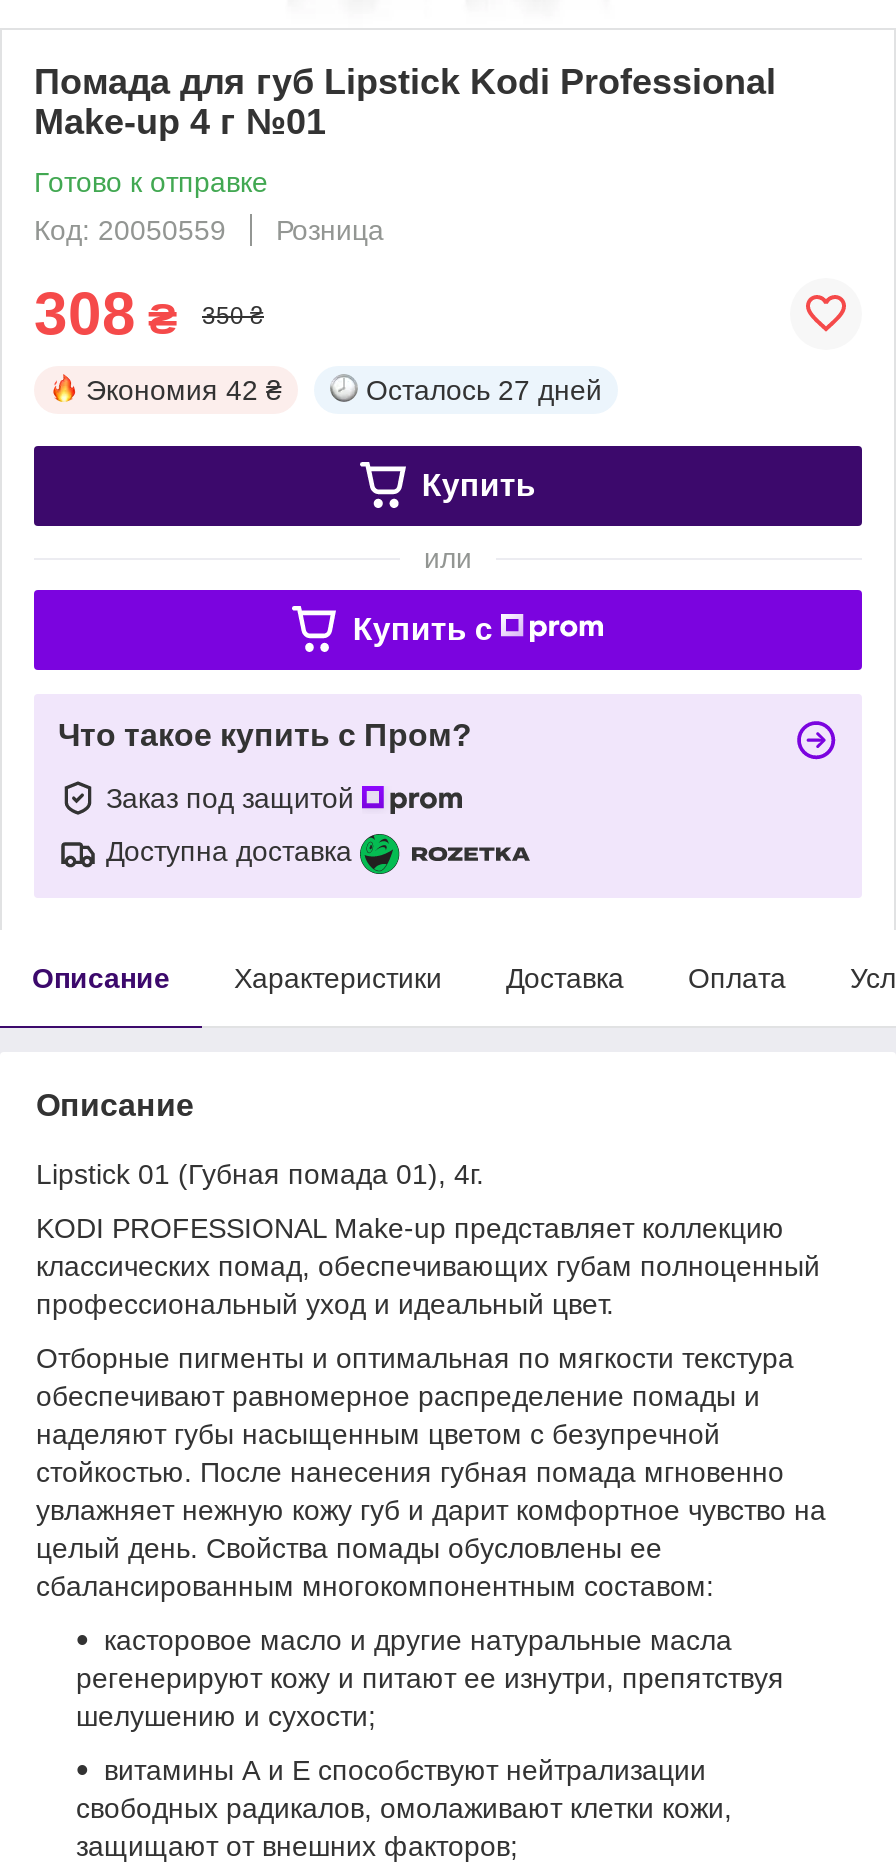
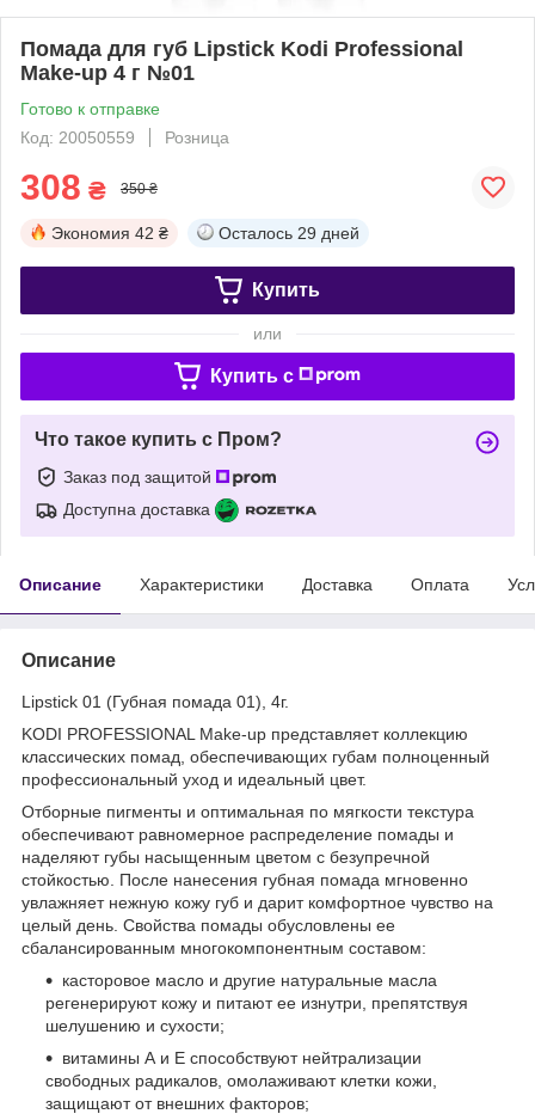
- Осталось 27 дней
+ Осталось 29 дней
